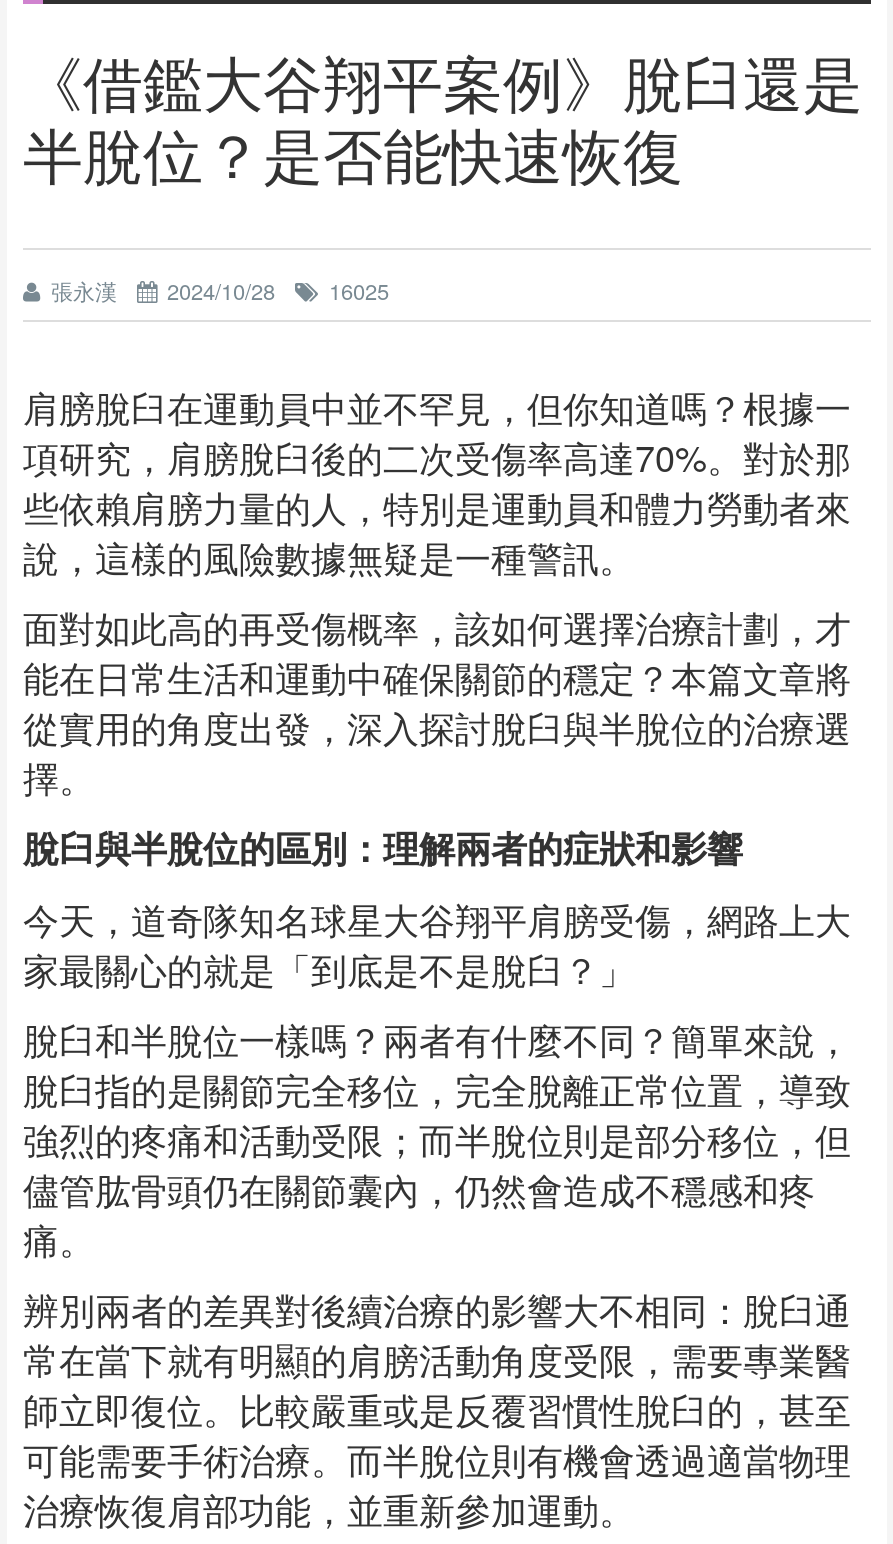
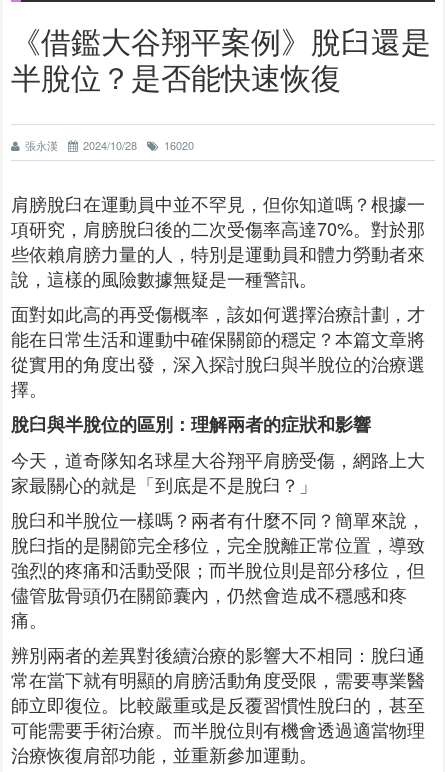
- 張永漢 2024/10/28 16025
+ 張永漢 2024/10/28 16020
